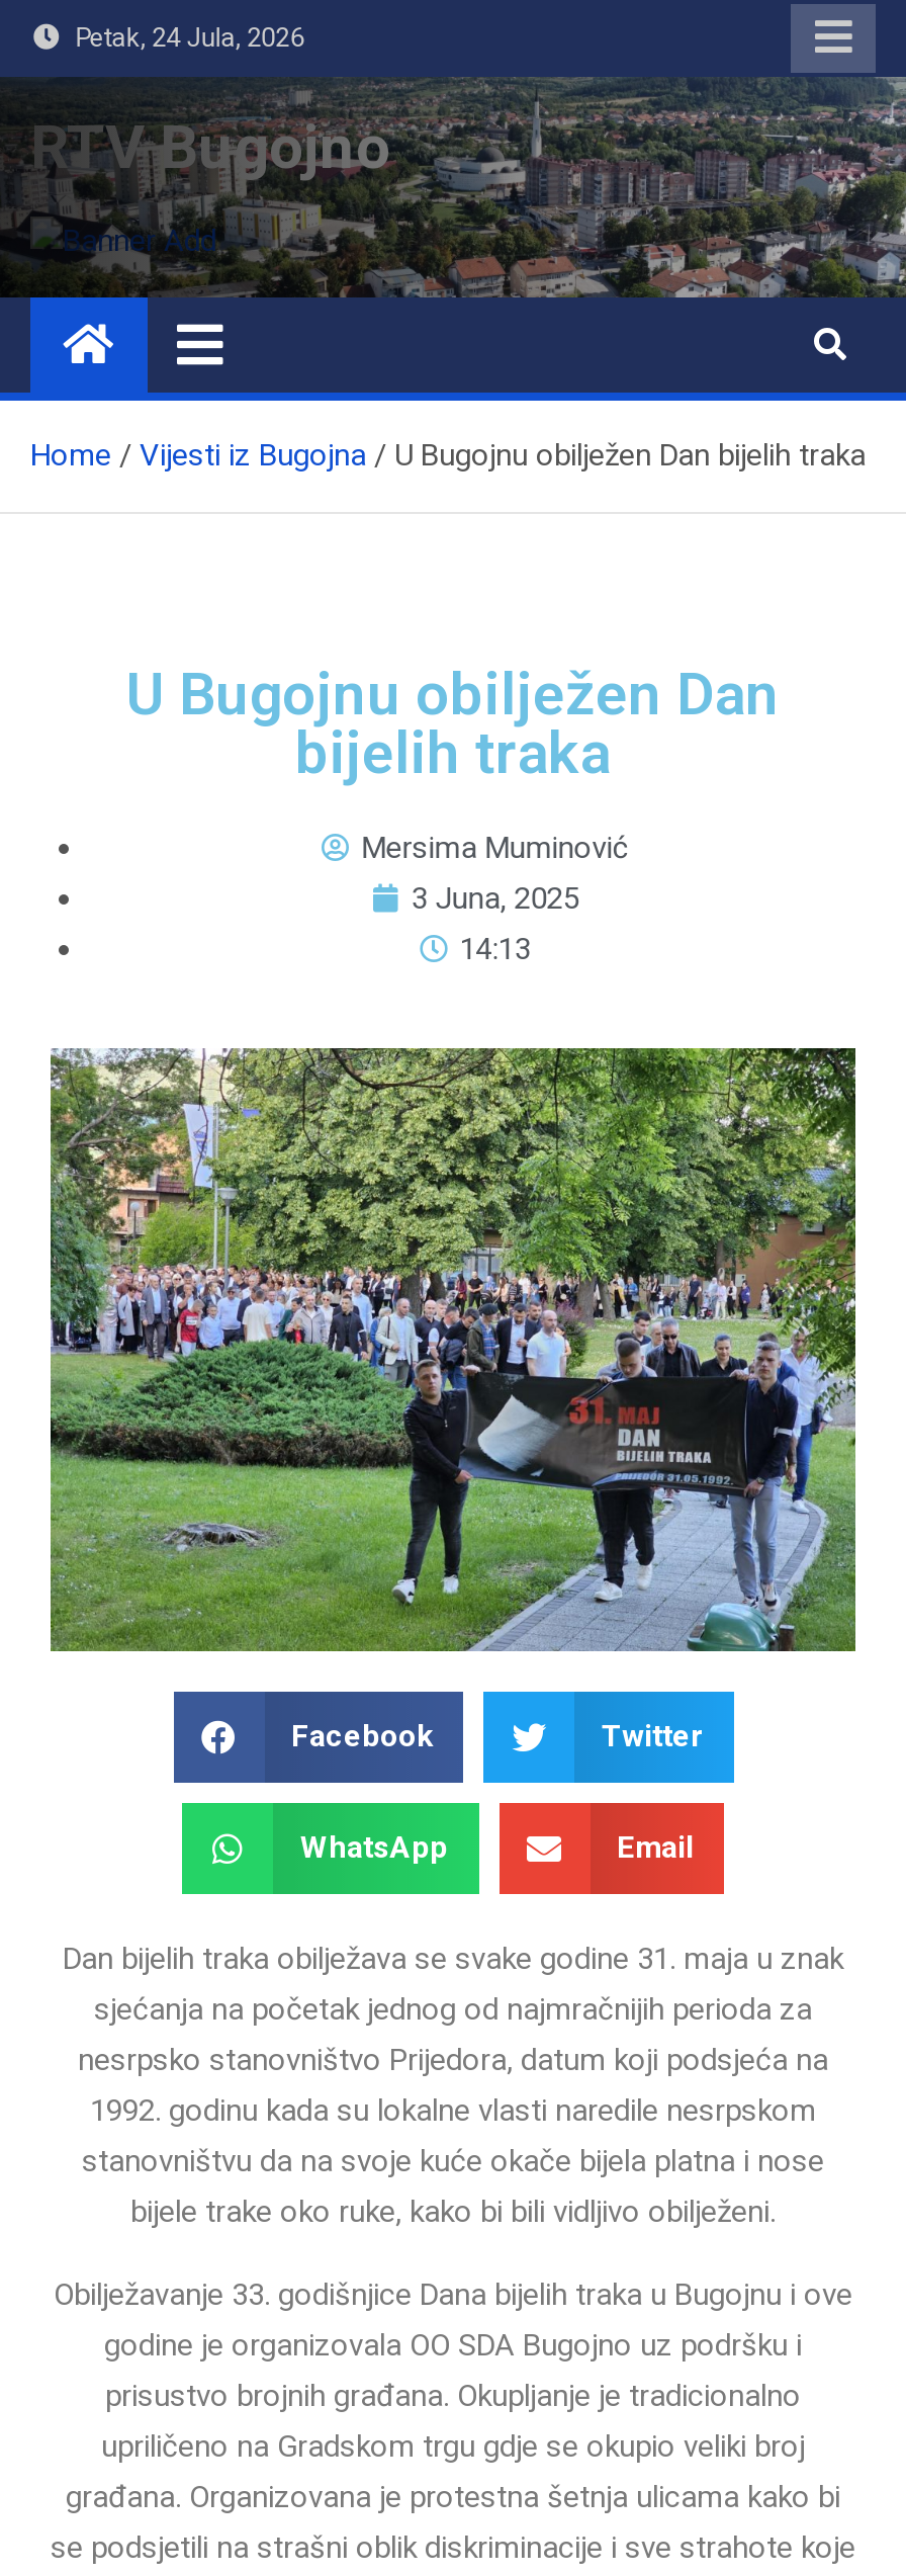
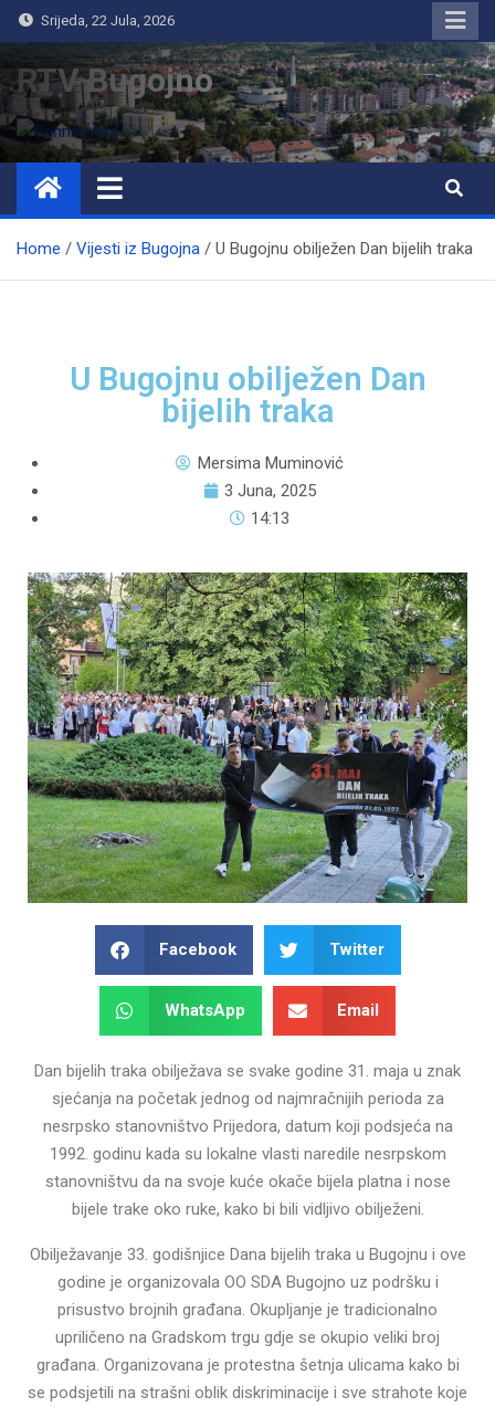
- Petak, 24 Jula, 2026
+ Srijeda, 22 Jula, 2026
